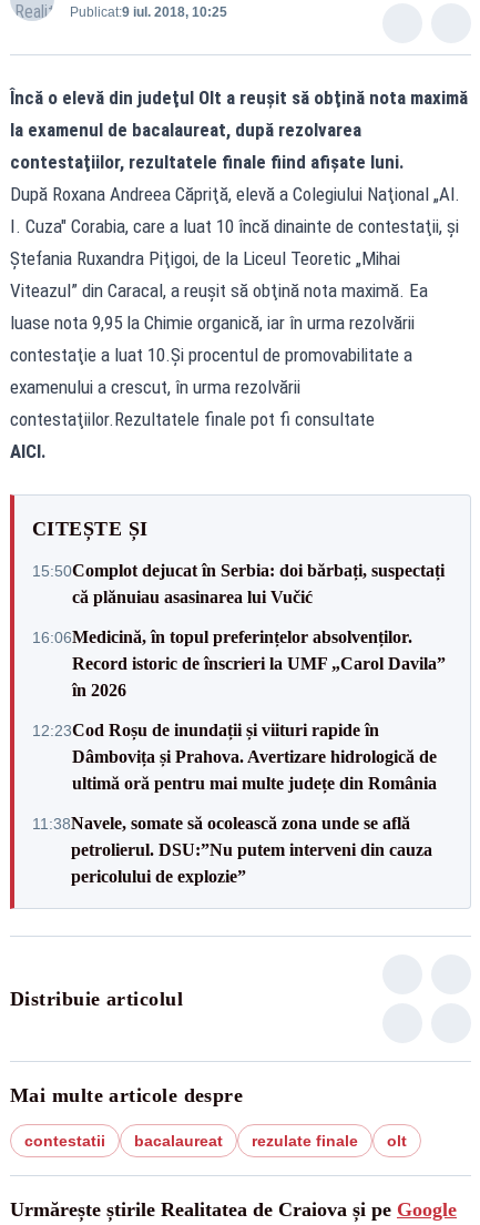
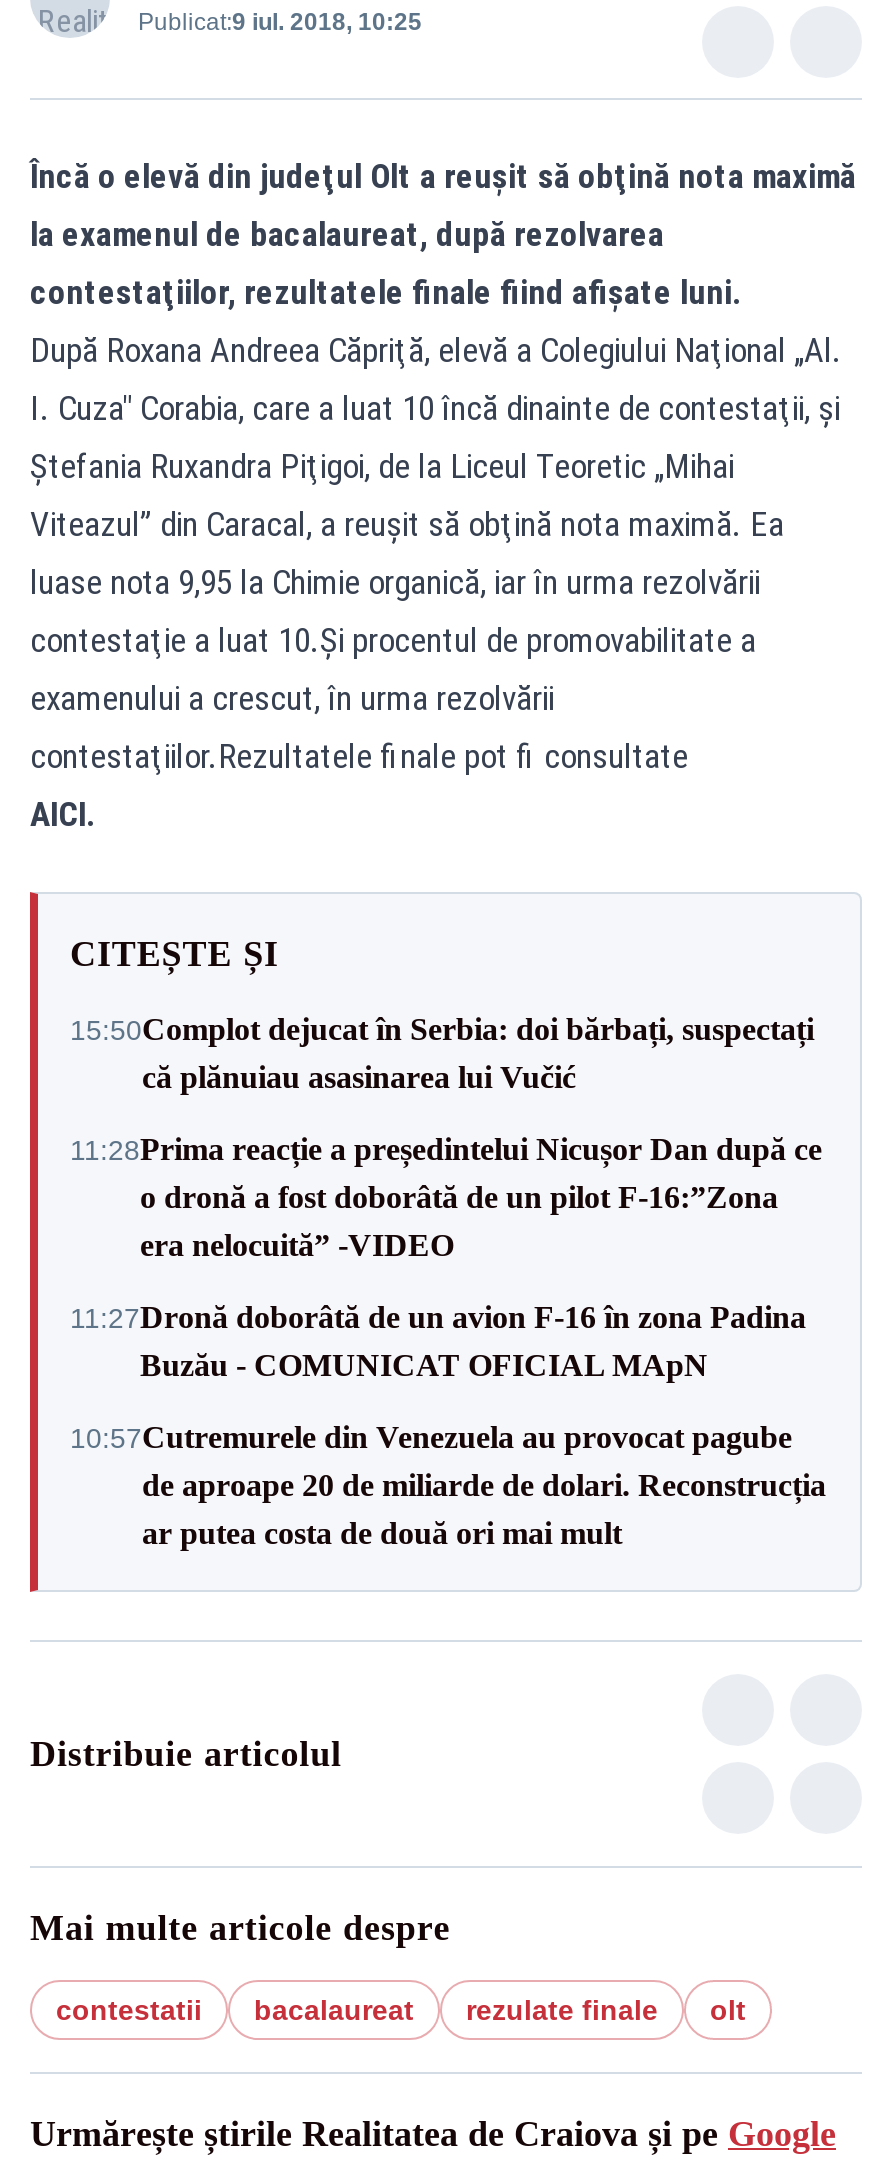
- 16:06Medicină, în topul preferințelor absolvenților.
- Record istoric de înscrieri la UMF „Carol Davila”
- în 2026
+ 11:28Prima reacție a președintelui Nicușor Dan după ce
+ o dronă a fost doborâtă de un pilot F-16:”Zona
+ era nelocuită” -VIDEO

- 12:23Cod Roșu de inundații și viituri rapide în
- Dâmbovița și Prahova. Avertizare hidrologică de
- ultimă oră pentru mai multe județe din România
+ 11:27Dronă doborâtă de un avion F‑16 în zona Padina
+ Buzău - COMUNICAT OFICIAL MApN

- 11:38Navele, somate să ocolească zona unde se află
- petrolierul. DSU:”Nu putem interveni din cauza
- pericolului de explozie”
+ 10:57Cutremurele din Venezuela au provocat pagube
+ de aproape 20 de miliarde de dolari. Reconstrucția
+ ar putea costa de două ori mai mult
